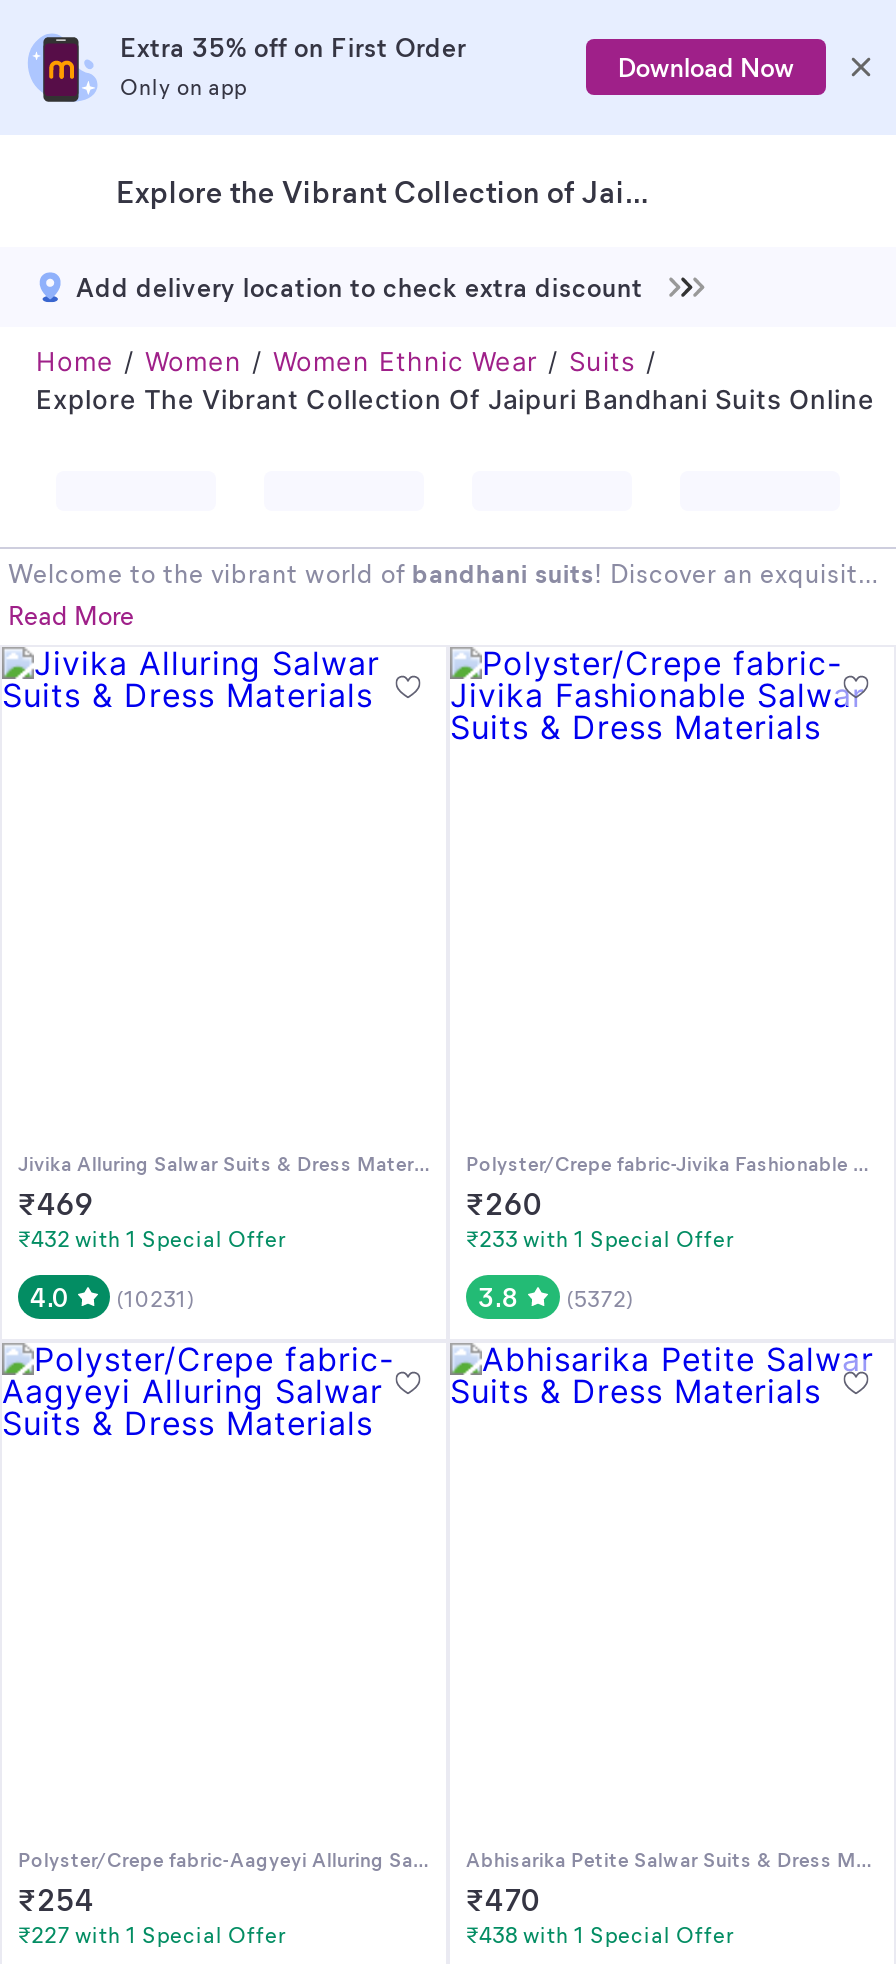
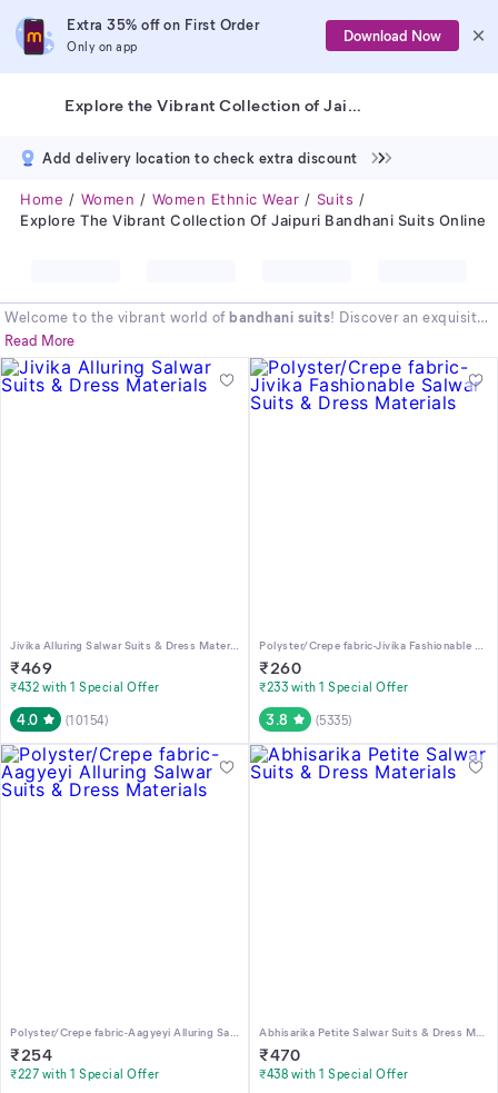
- 4.0 (10231)
+ 4.0 (10154)

- 3.8 (5372)
+ 3.8 (5335)
